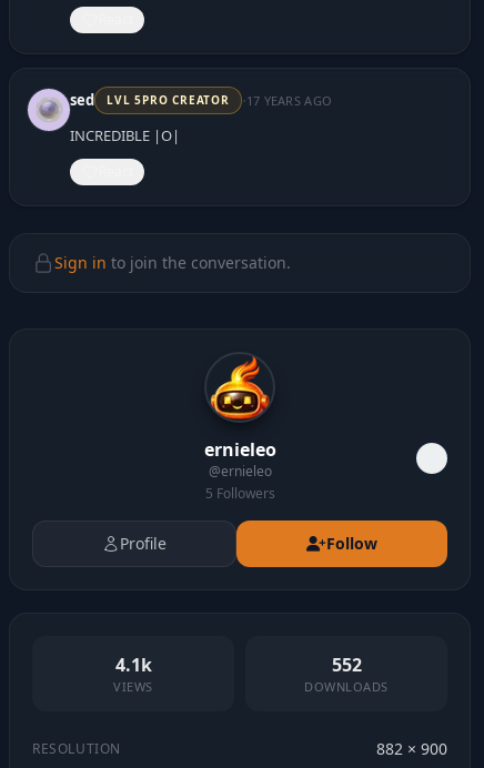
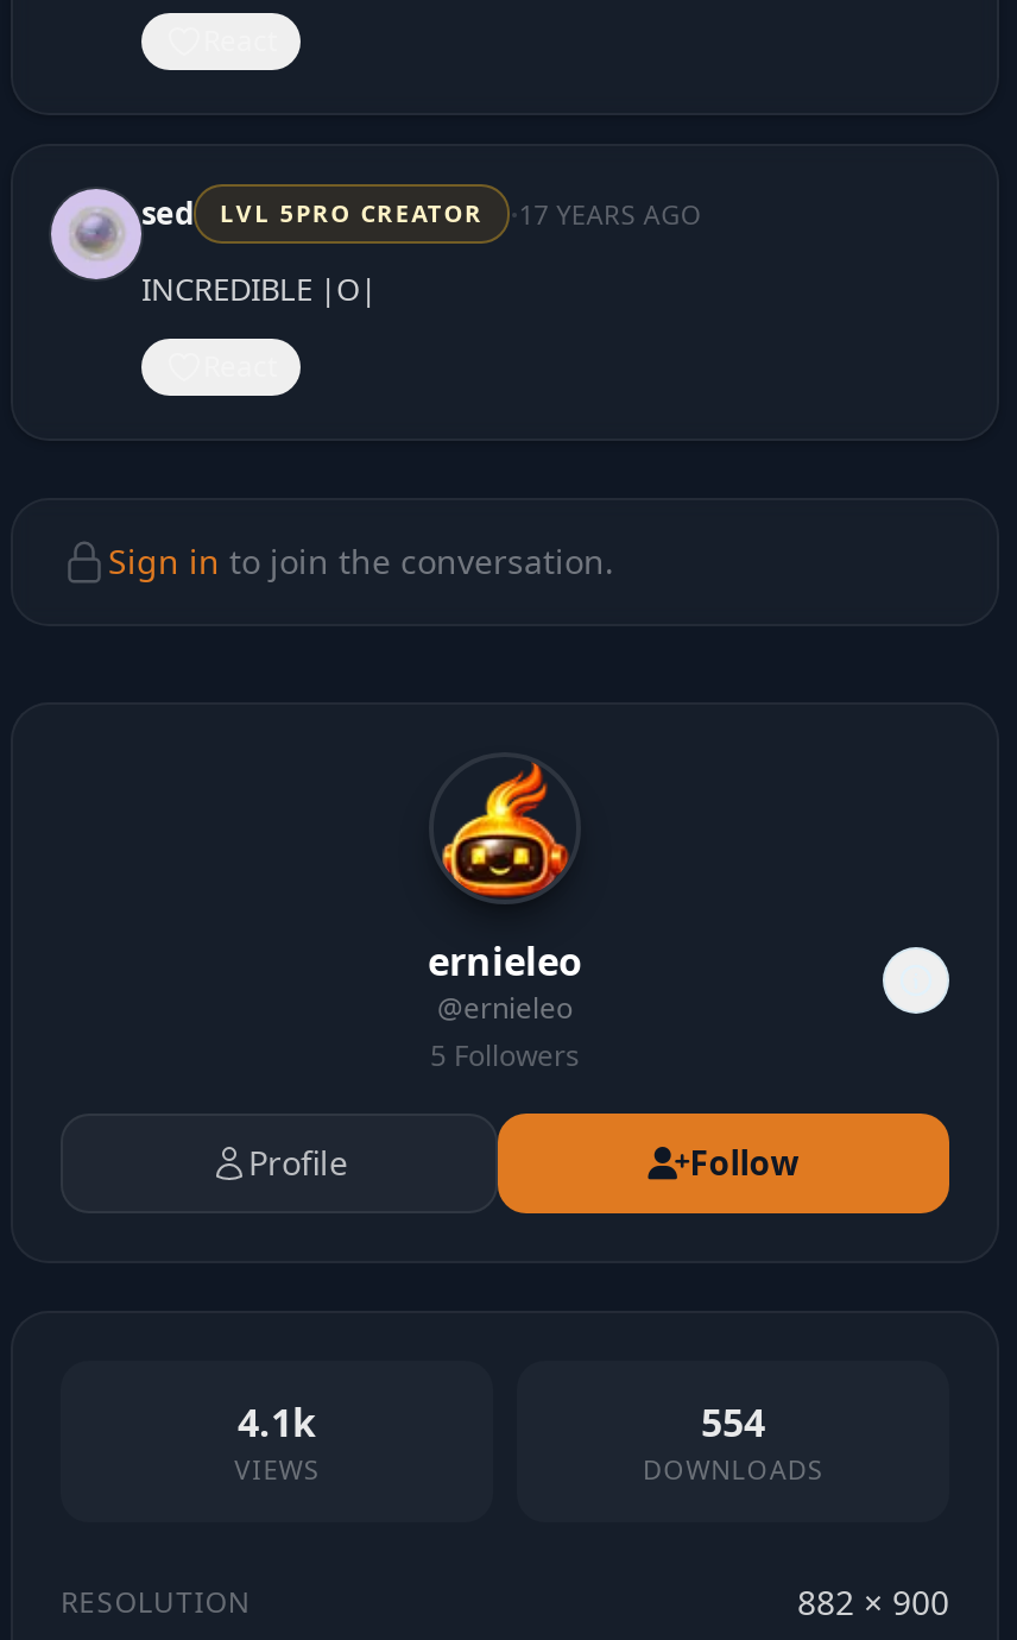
- 552
+ 554
